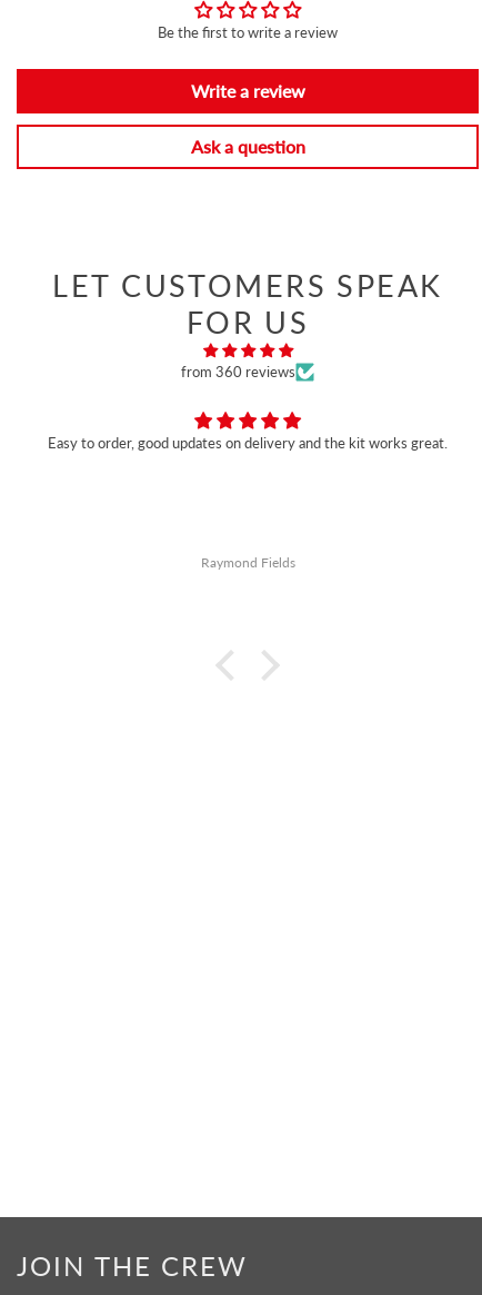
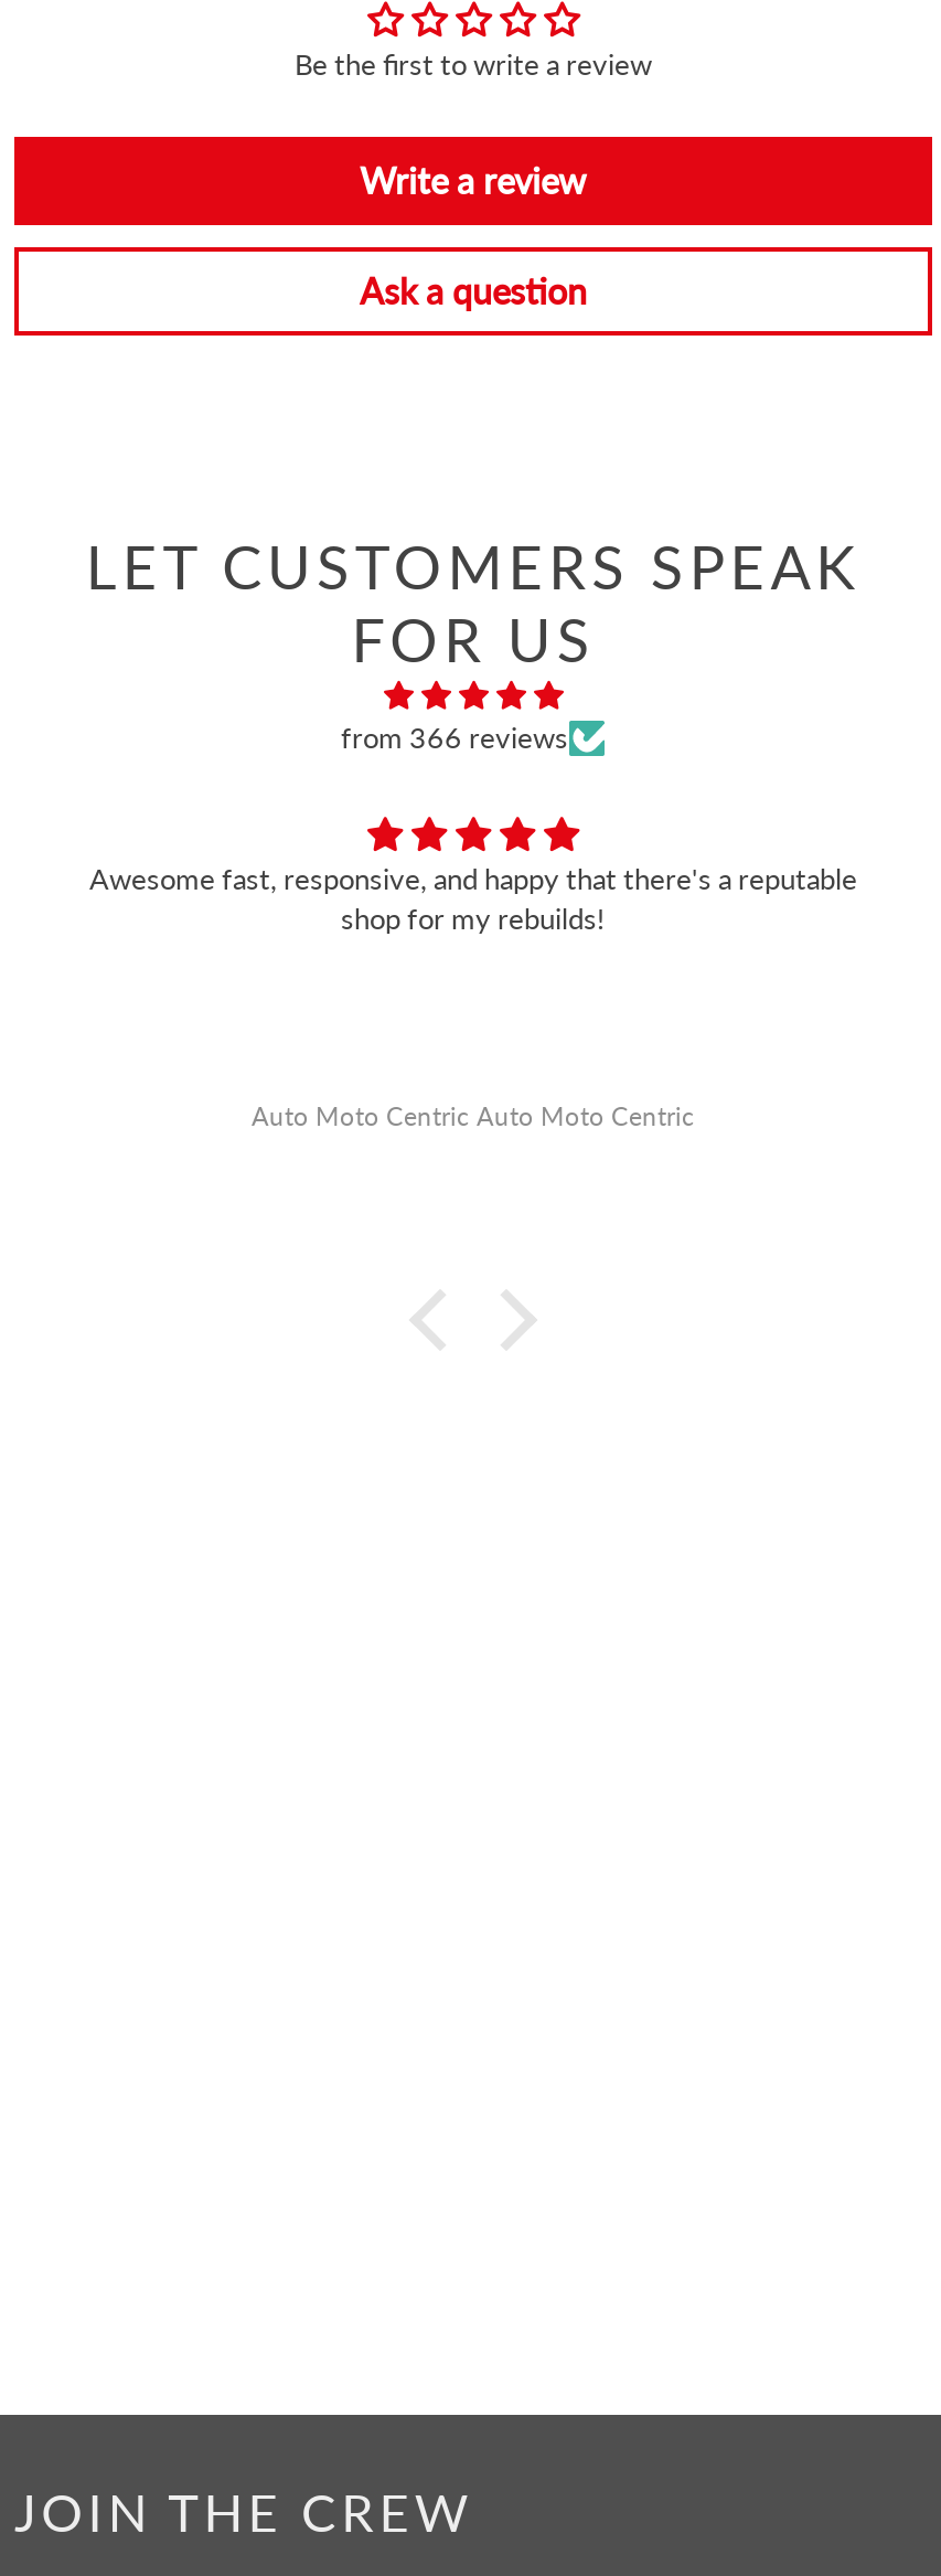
- from 360 reviews
+ from 366 reviews

- Easy to order, good updates on delivery and the kit works great.
+ Awesome fast, responsive, and happy that there's a reputable
+ shop for my rebuilds!

- Raymond Fields
+ Auto Moto Centric Auto Moto Centric
